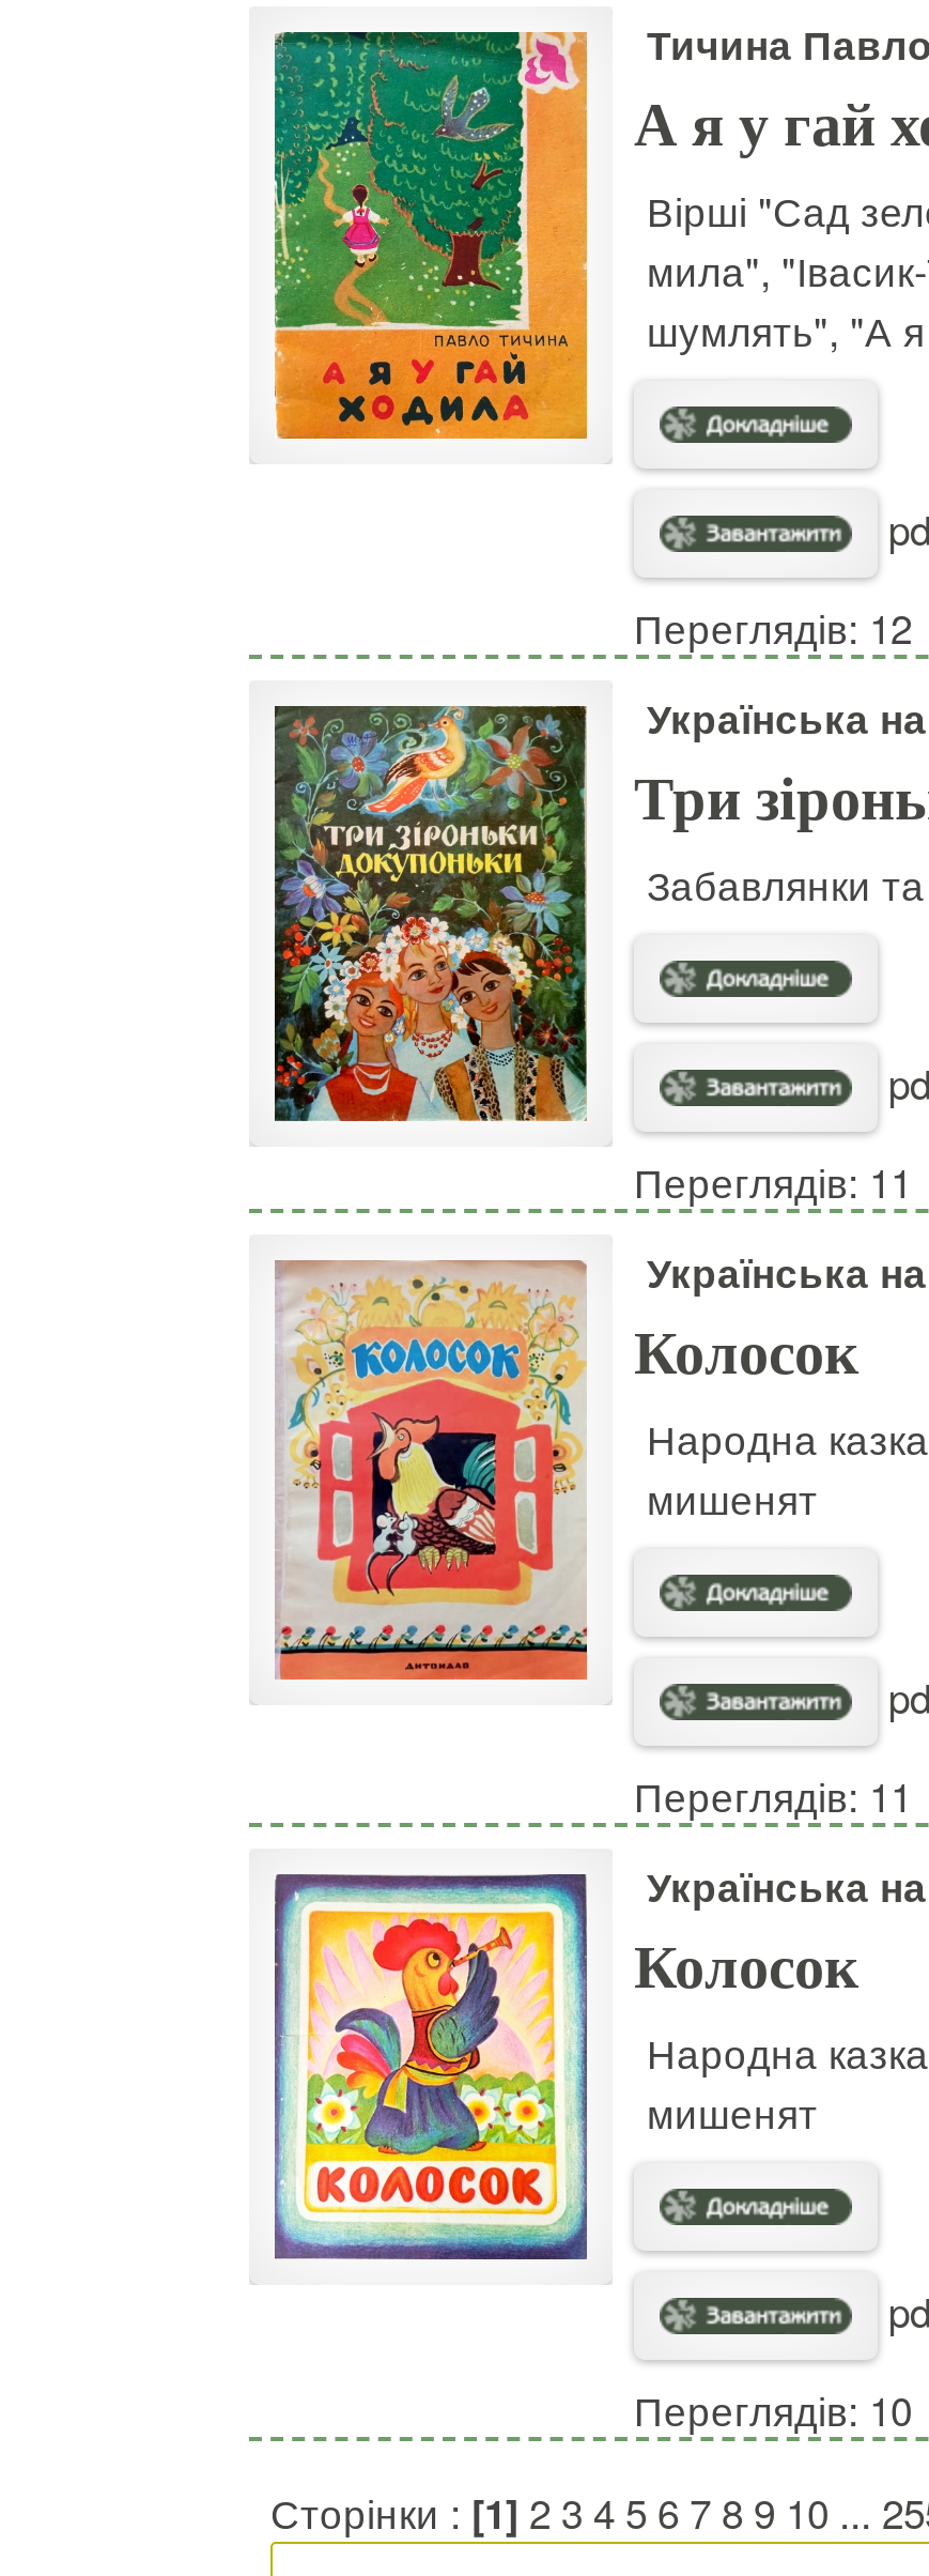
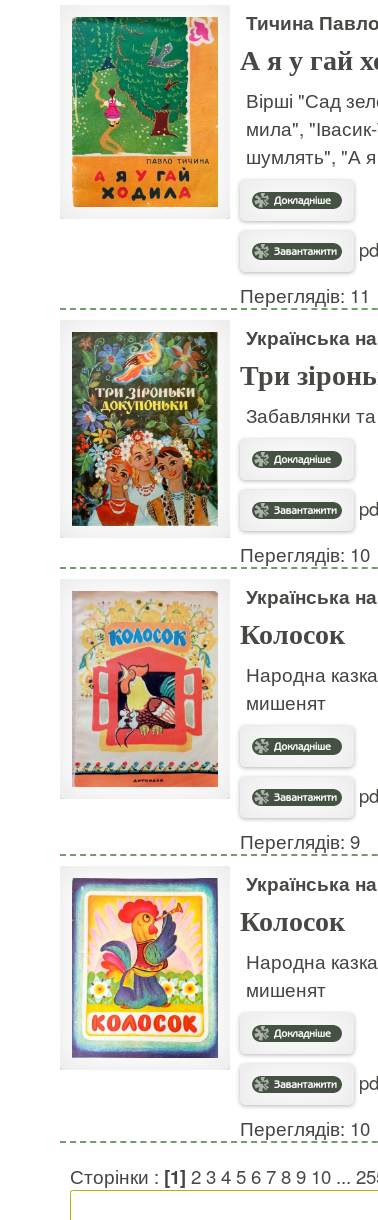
- Переглядів: 12
+ Переглядів: 11

- Переглядів: 11
+ Переглядів: 10

- Переглядів: 11
+ Переглядів: 9
